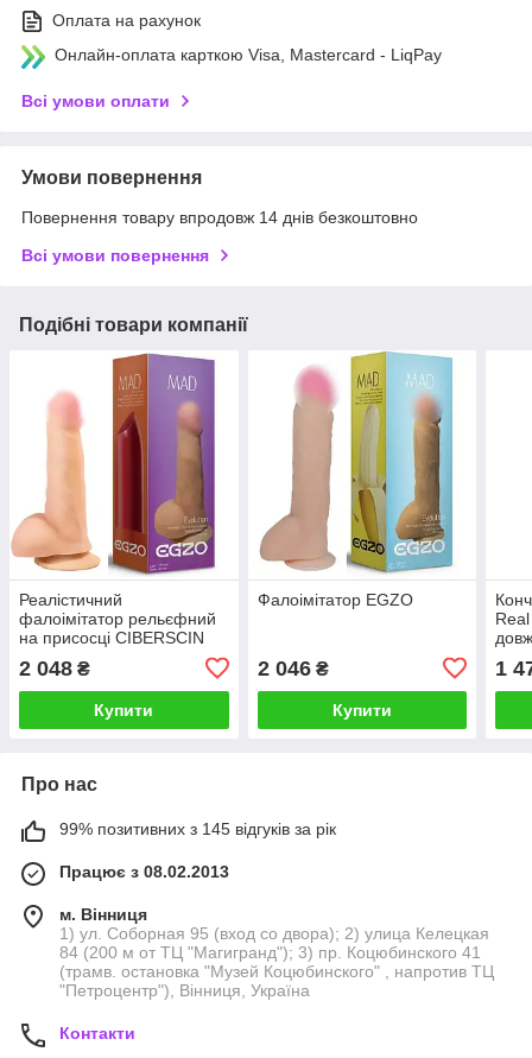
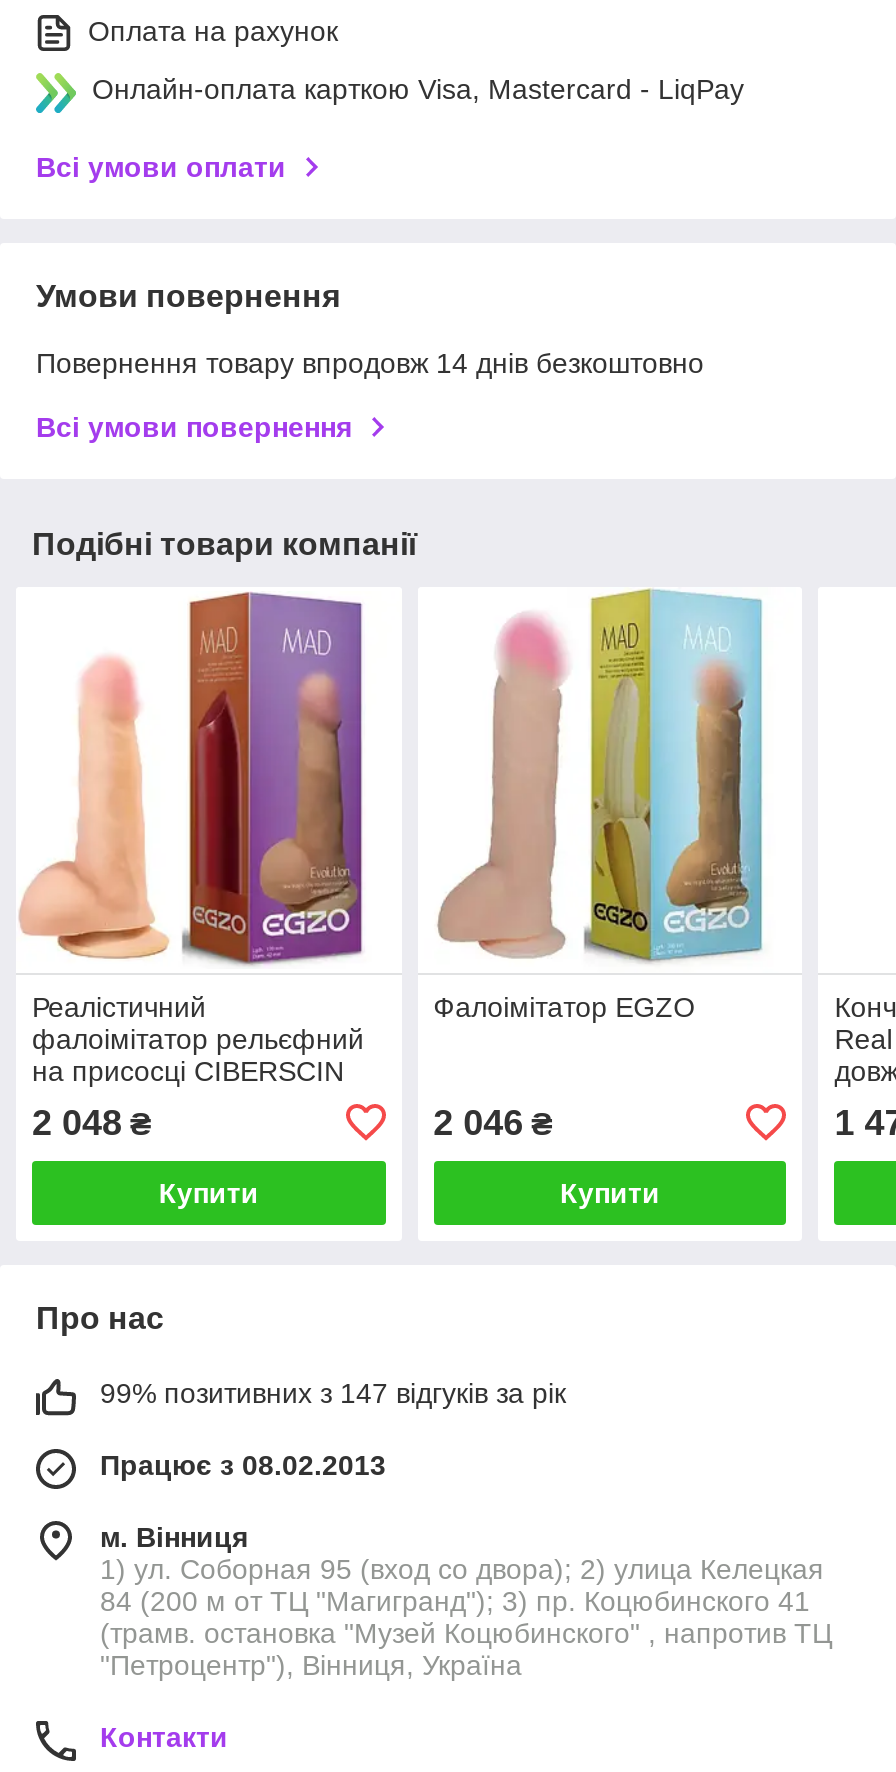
- 99% позитивних з 145 відгуків за рік
+ 99% позитивних з 147 відгуків за рік
